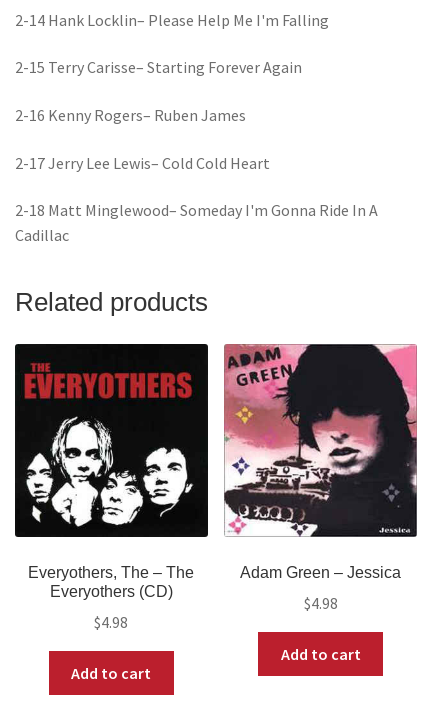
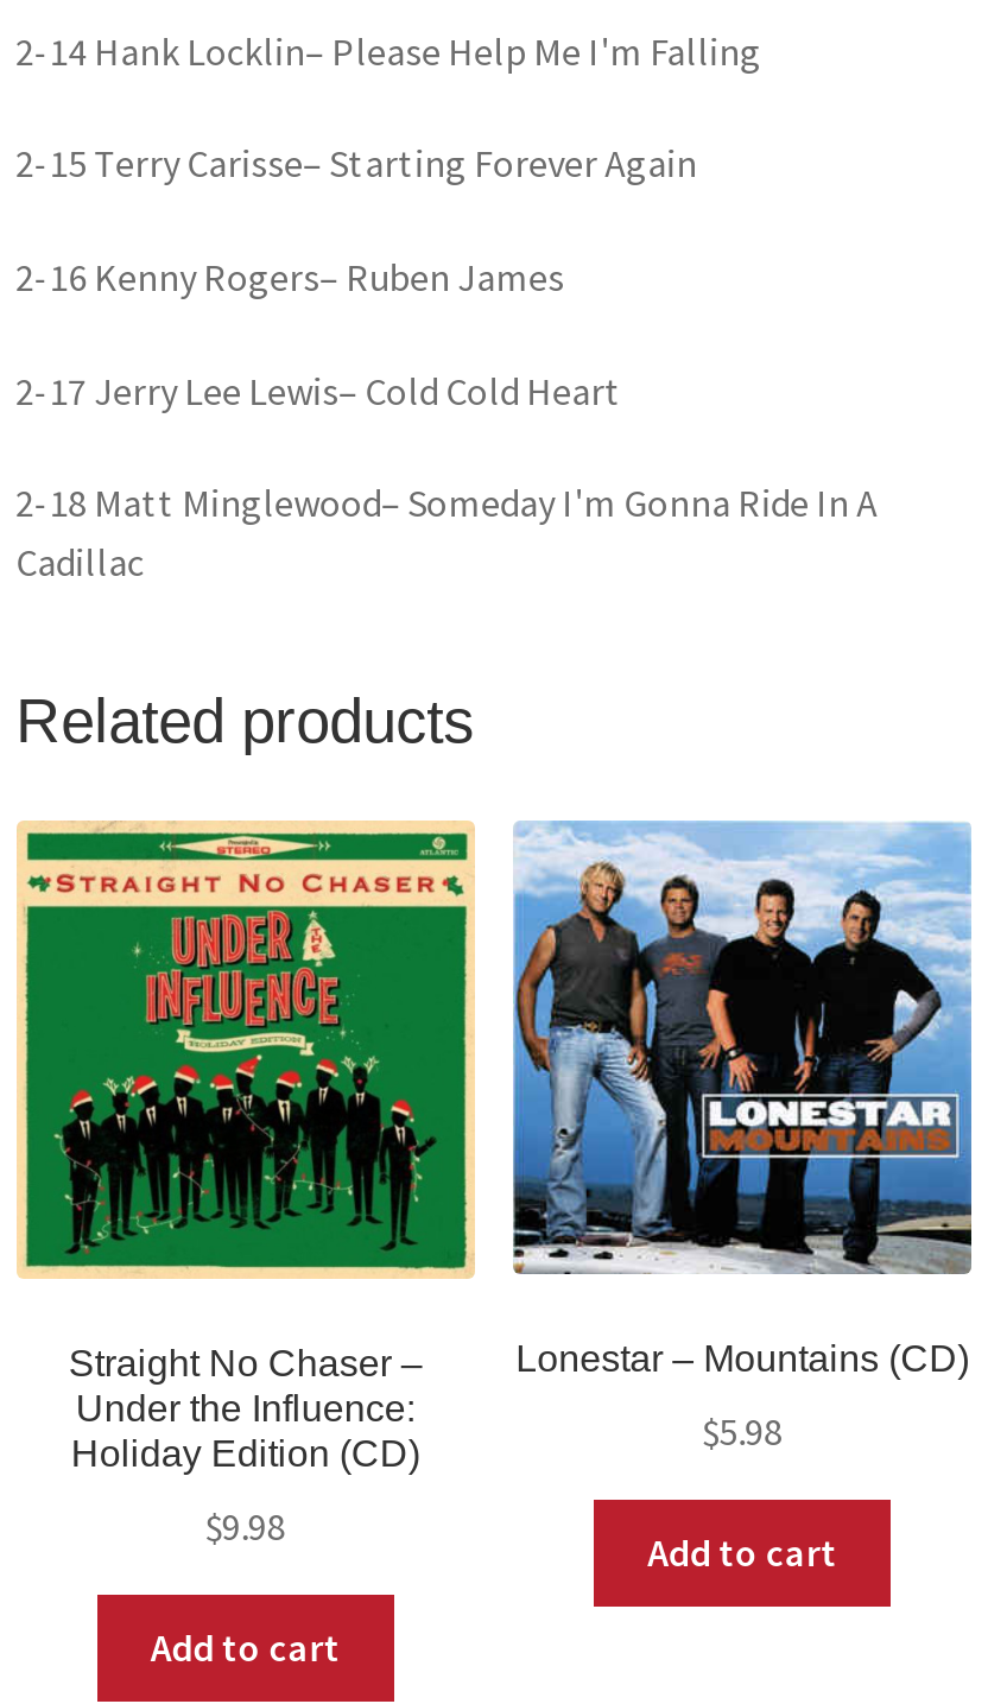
- [image]
- Everyothers, The – The
- Everyothers (CD)
+ [image]
+ Straight No Chaser –
+ Under the Influence:
+ Holiday Edition (CD)

- [image]
- Adam Green – Jessica
+ [image]
+ Lonestar – Mountains (CD)

- $4.98
+ $5.98

- $4.98
+ $9.98
